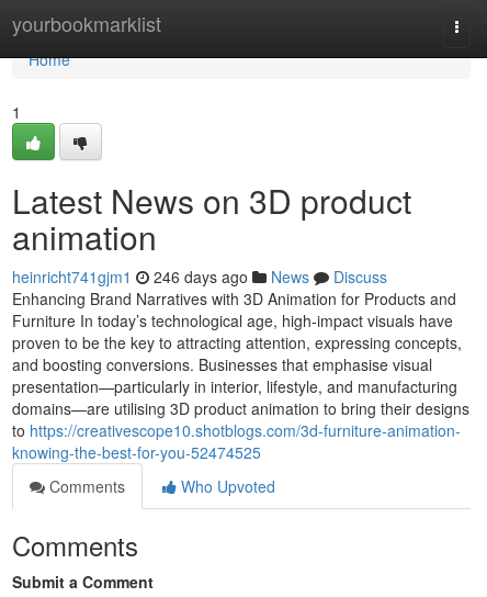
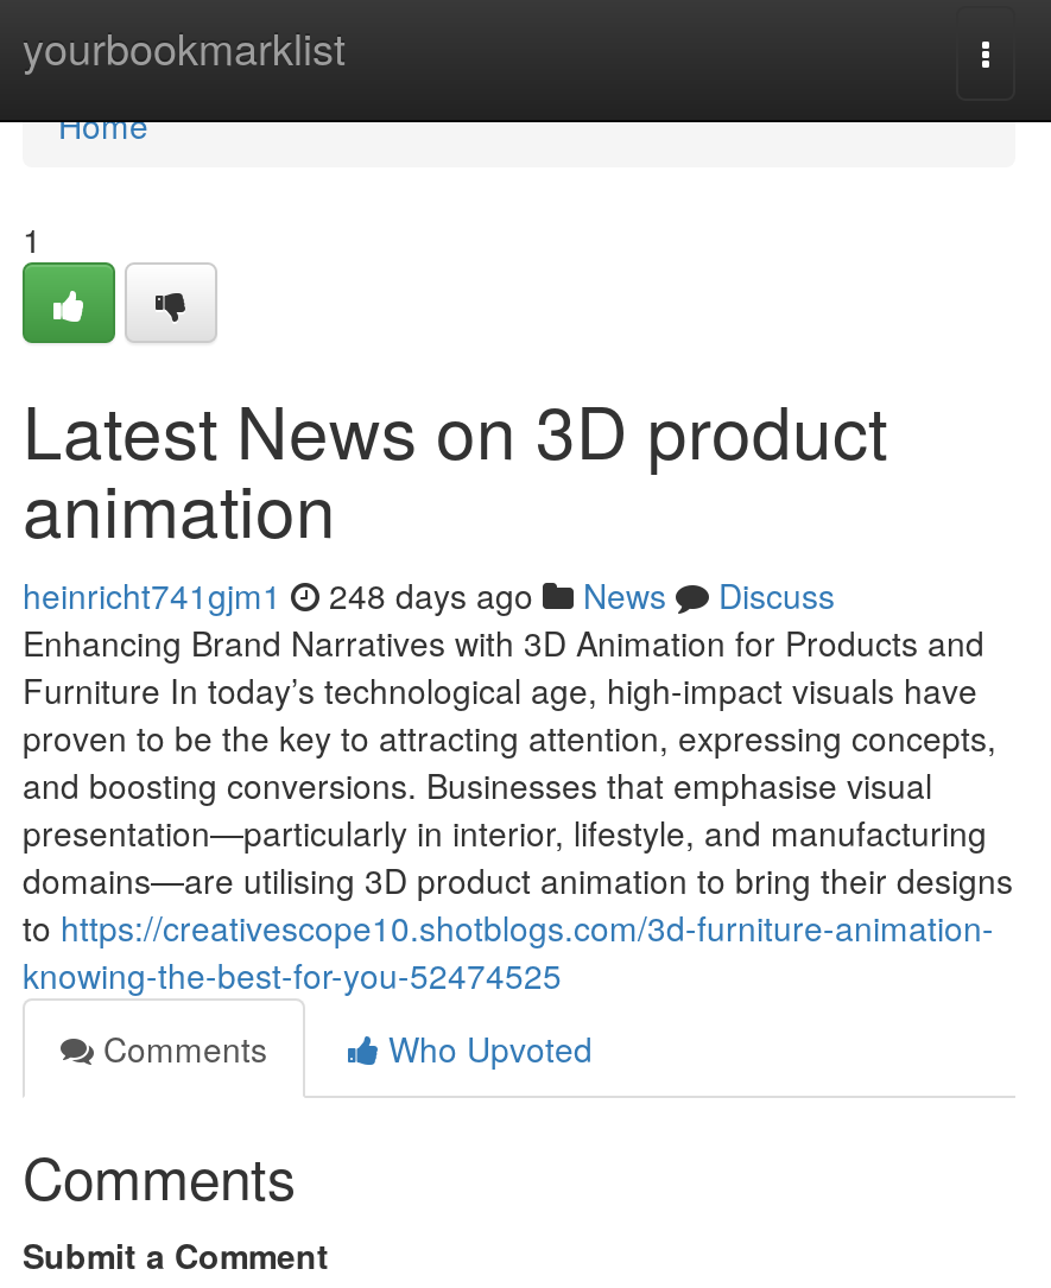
- heinricht741gjm1 246 days ago News Discuss
+ heinricht741gjm1 248 days ago News Discuss
